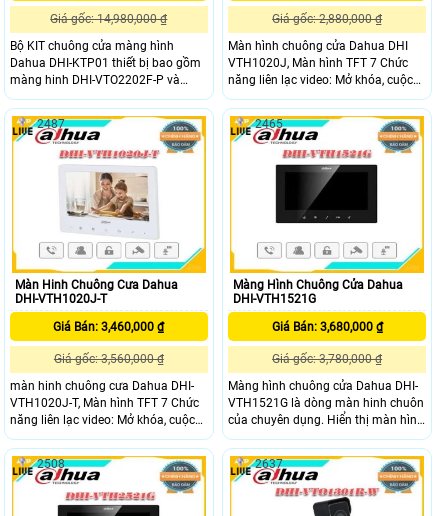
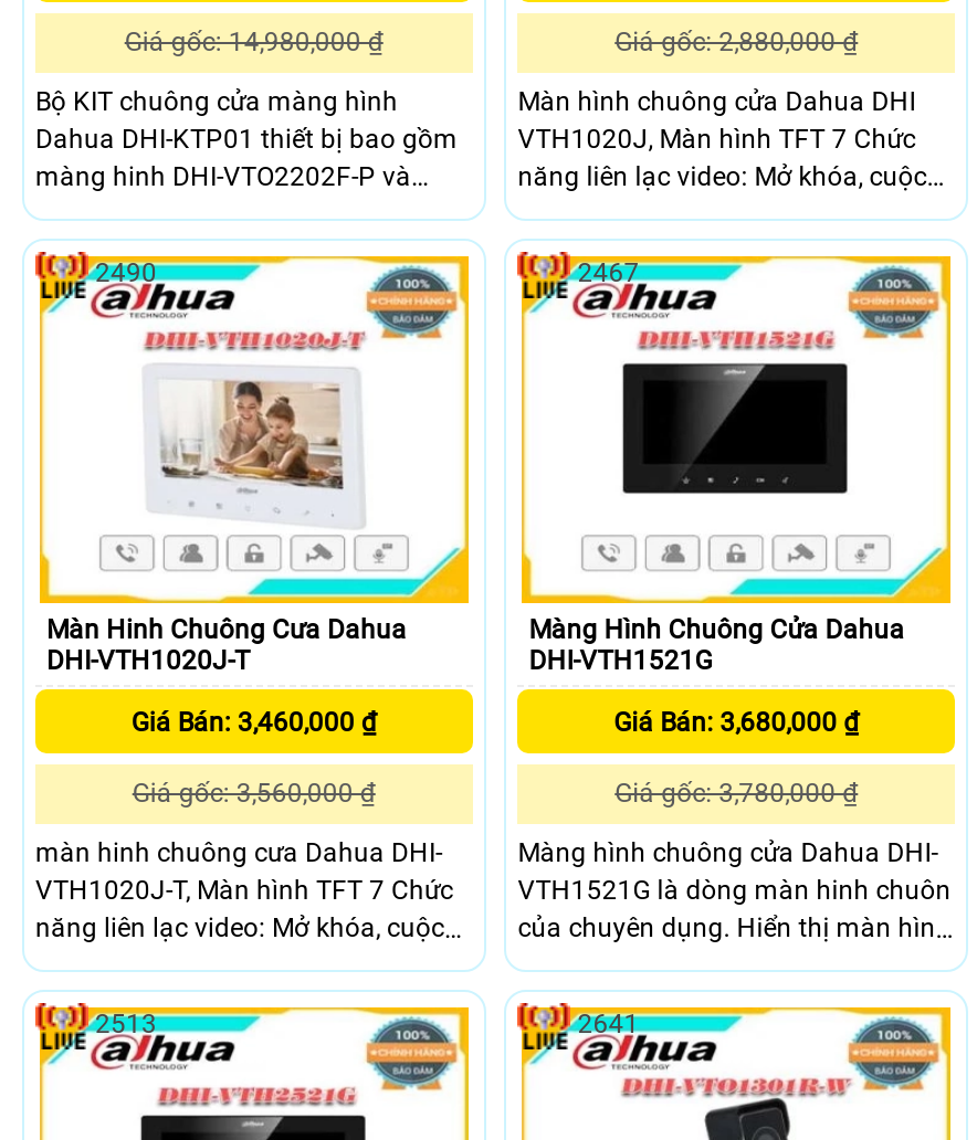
- 2487
+ 2490

- 2465
+ 2467

- 2508
+ 2513

- 2637
+ 2641
